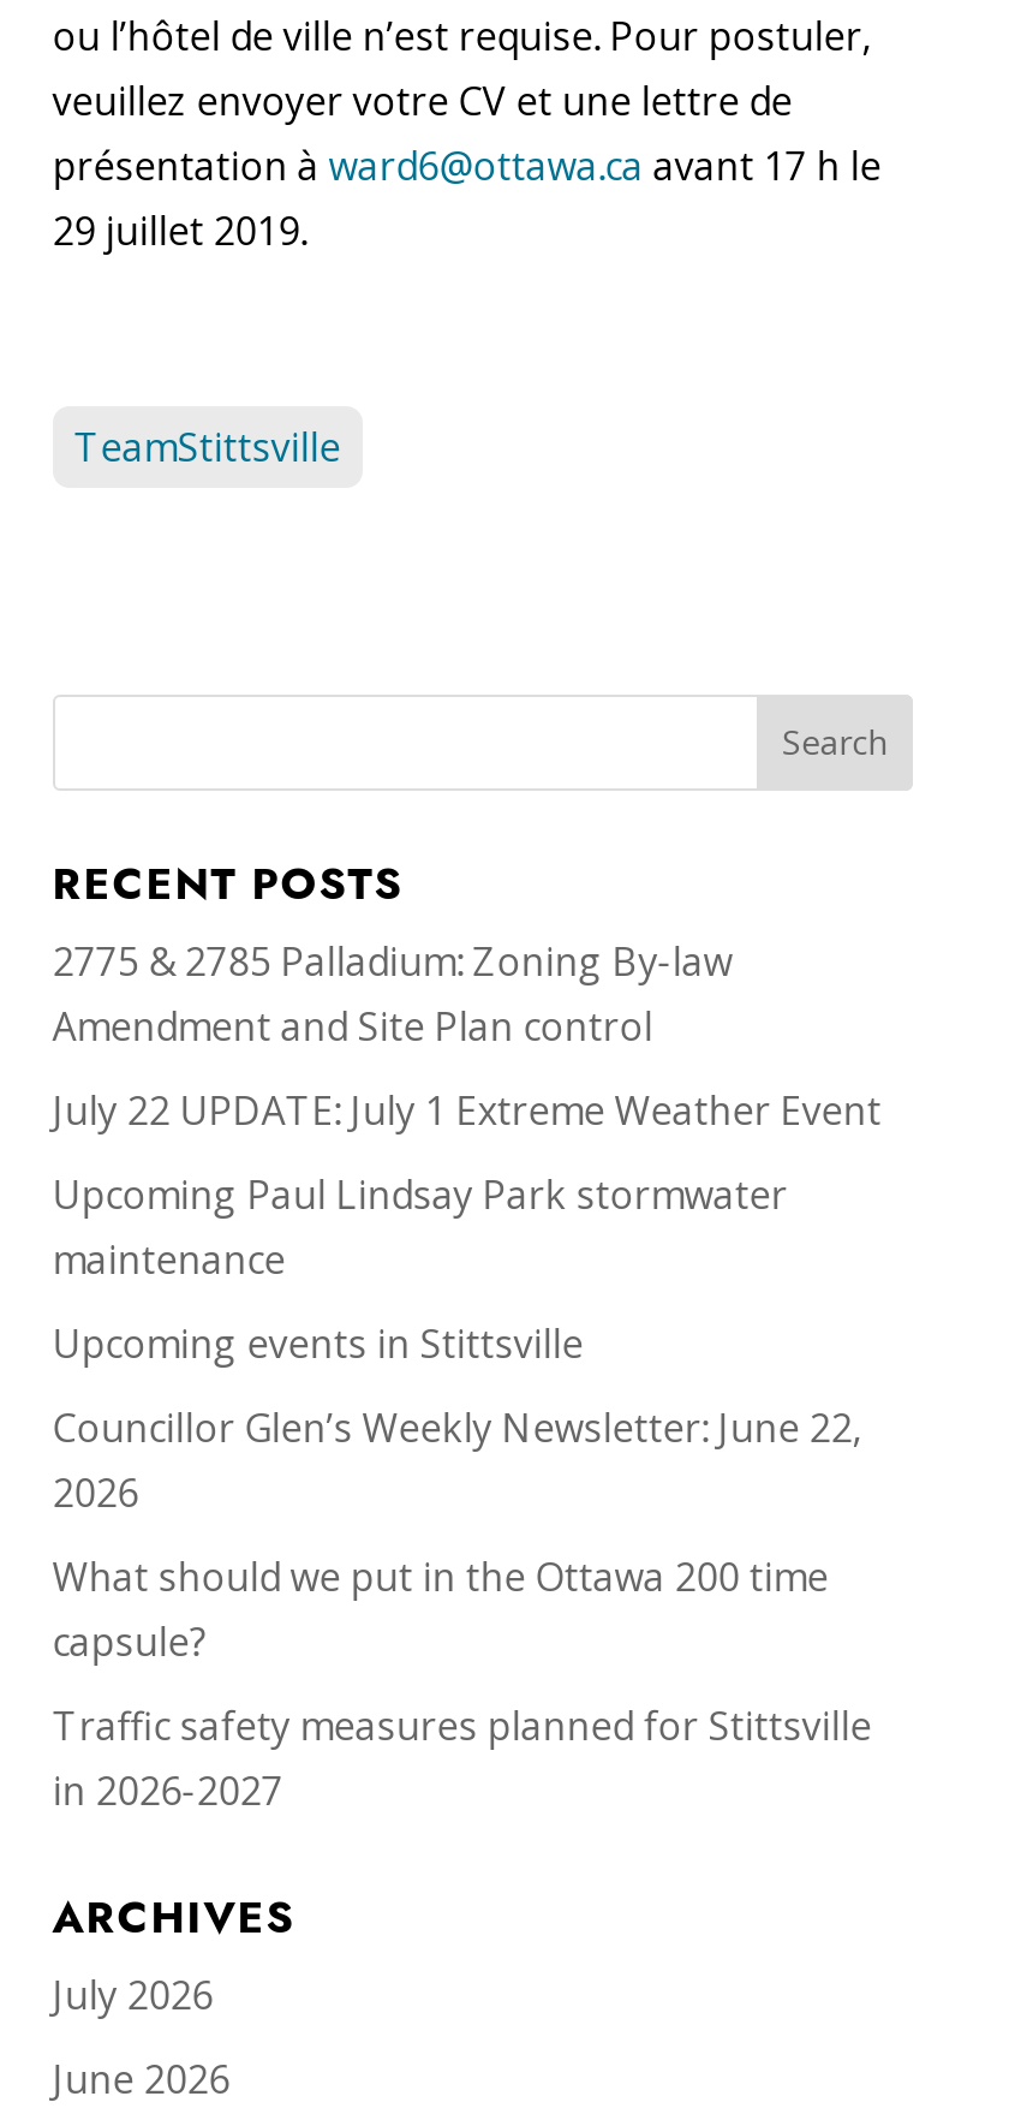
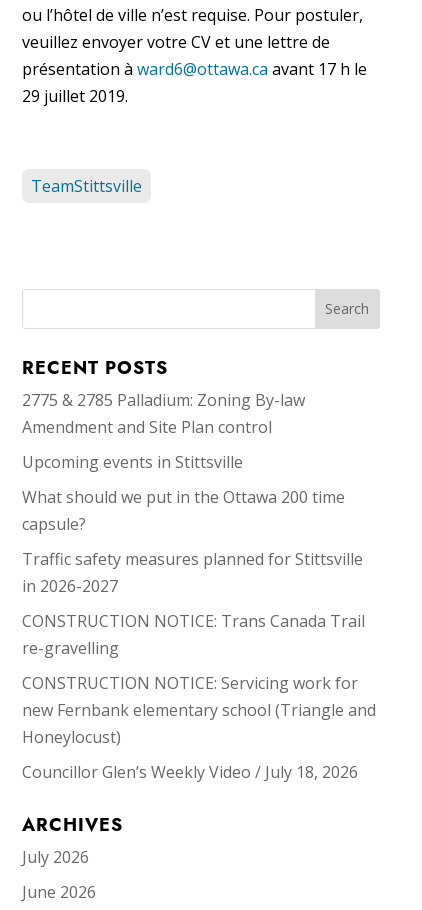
- July 22 UPDATE: July 1 Extreme Weather Event
- Upcoming Paul Lindsay Park stormwater
- maintenance

moved up: Upcoming events in Stittsville

- Councillor Glen’s Weekly Newsletter: June 22,
- 2026

moved up: What should we put in the Ottawa 200 time | capsule? | Traffic safety measures planned for Stittsville | in 2026-2027

+ CONSTRUCTION NOTICE: Trans Canada Trail
+ re-gravelling
+ CONSTRUCTION NOTICE: Servicing work for
+ new Fernbank elementary school (Triangle and
+ Honeylocust)
+ Councillor Glen’s Weekly Video / July 18, 2026
